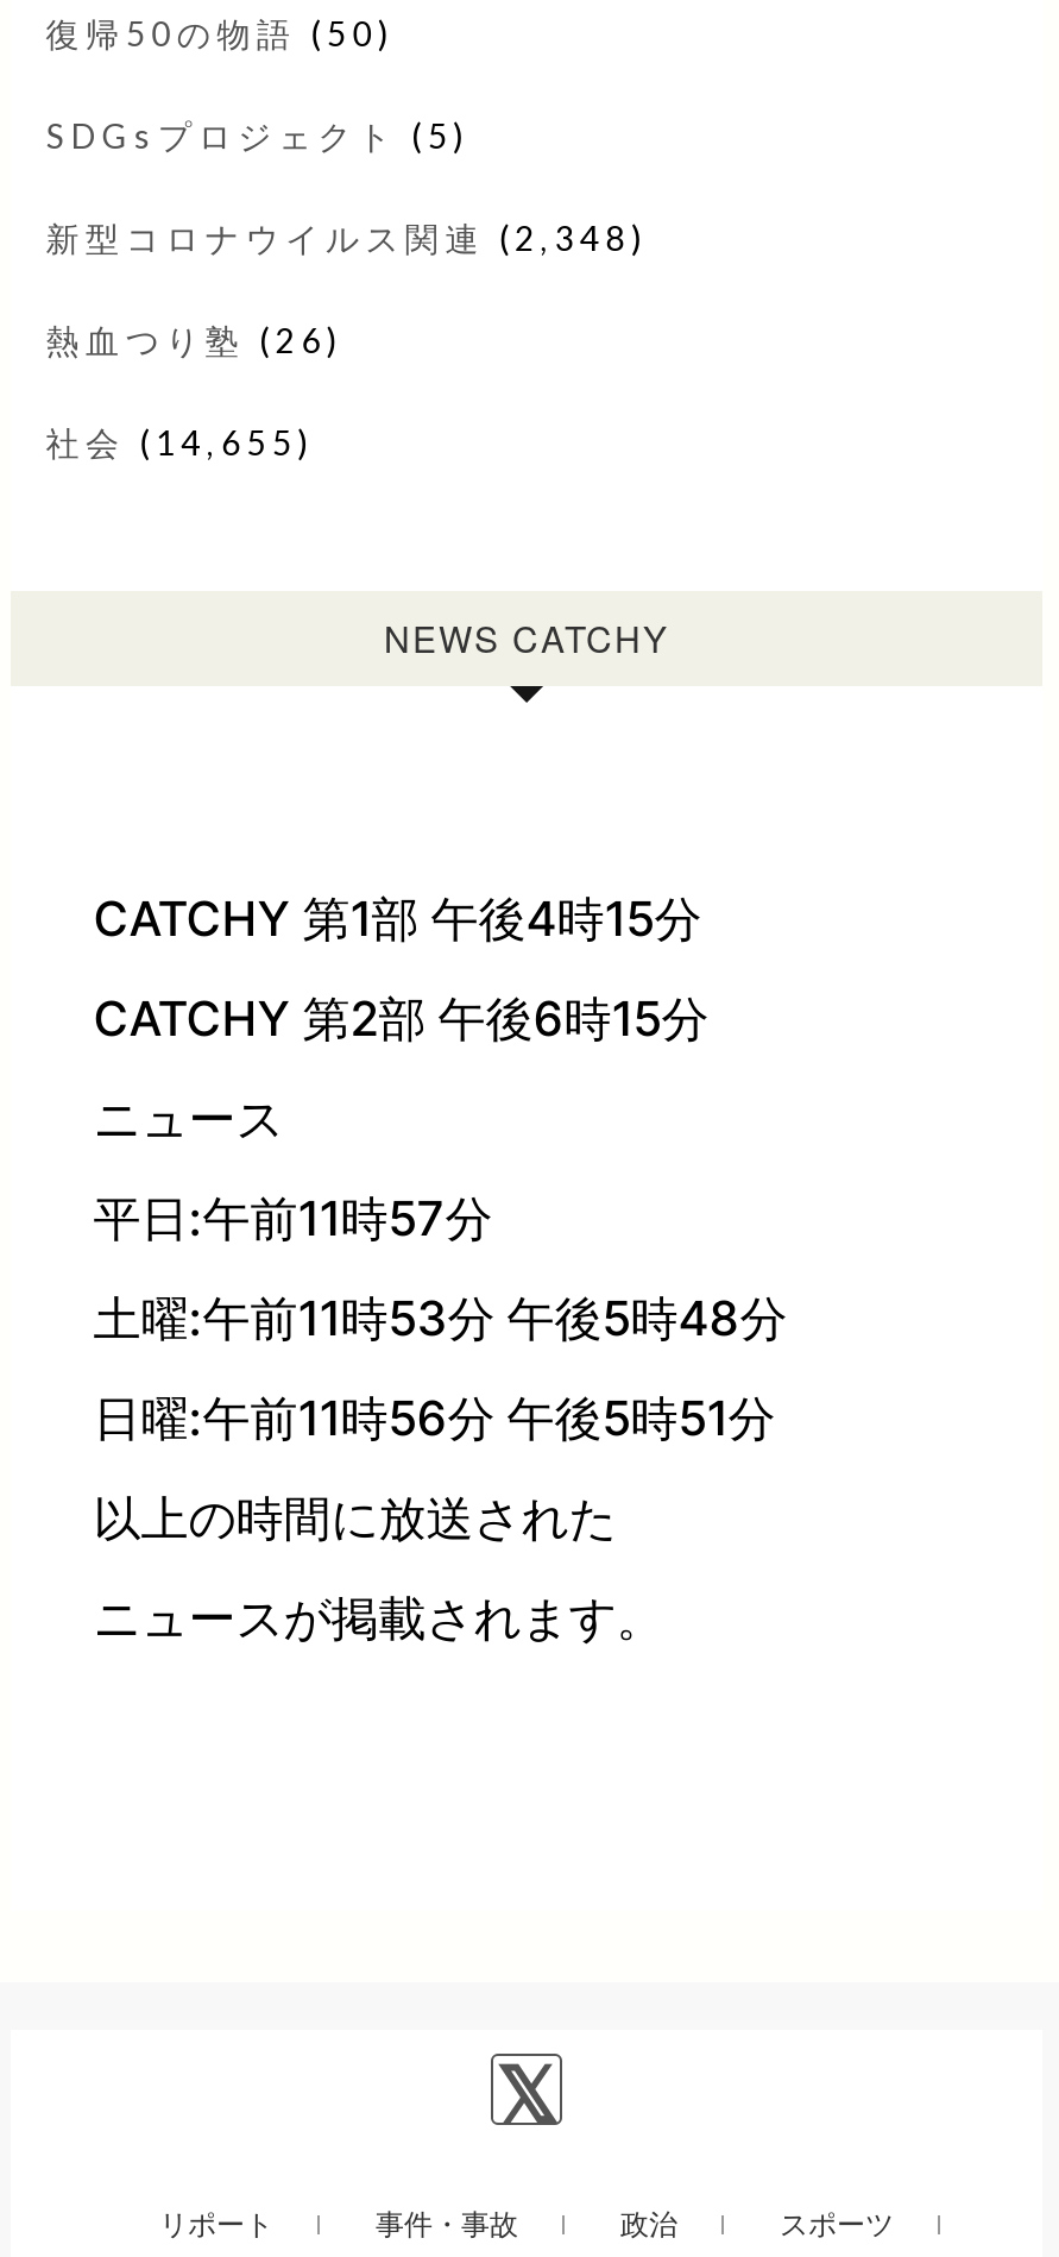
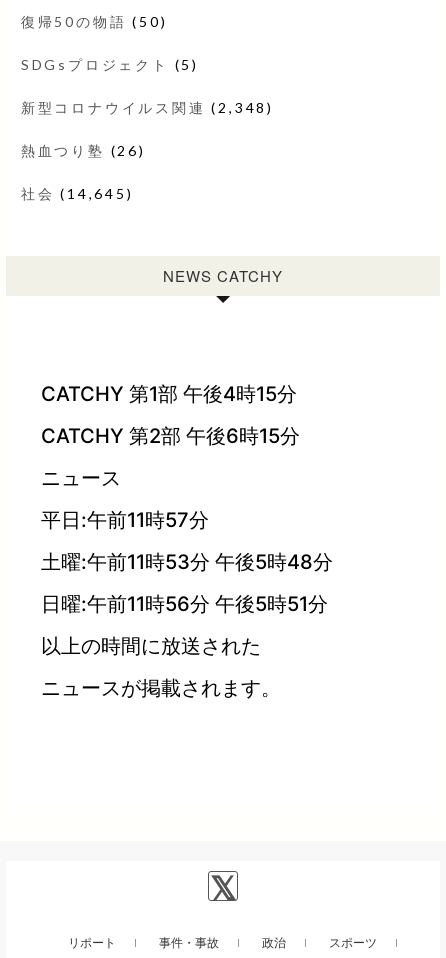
- 社会(14,655)
+ 社会(14,645)
